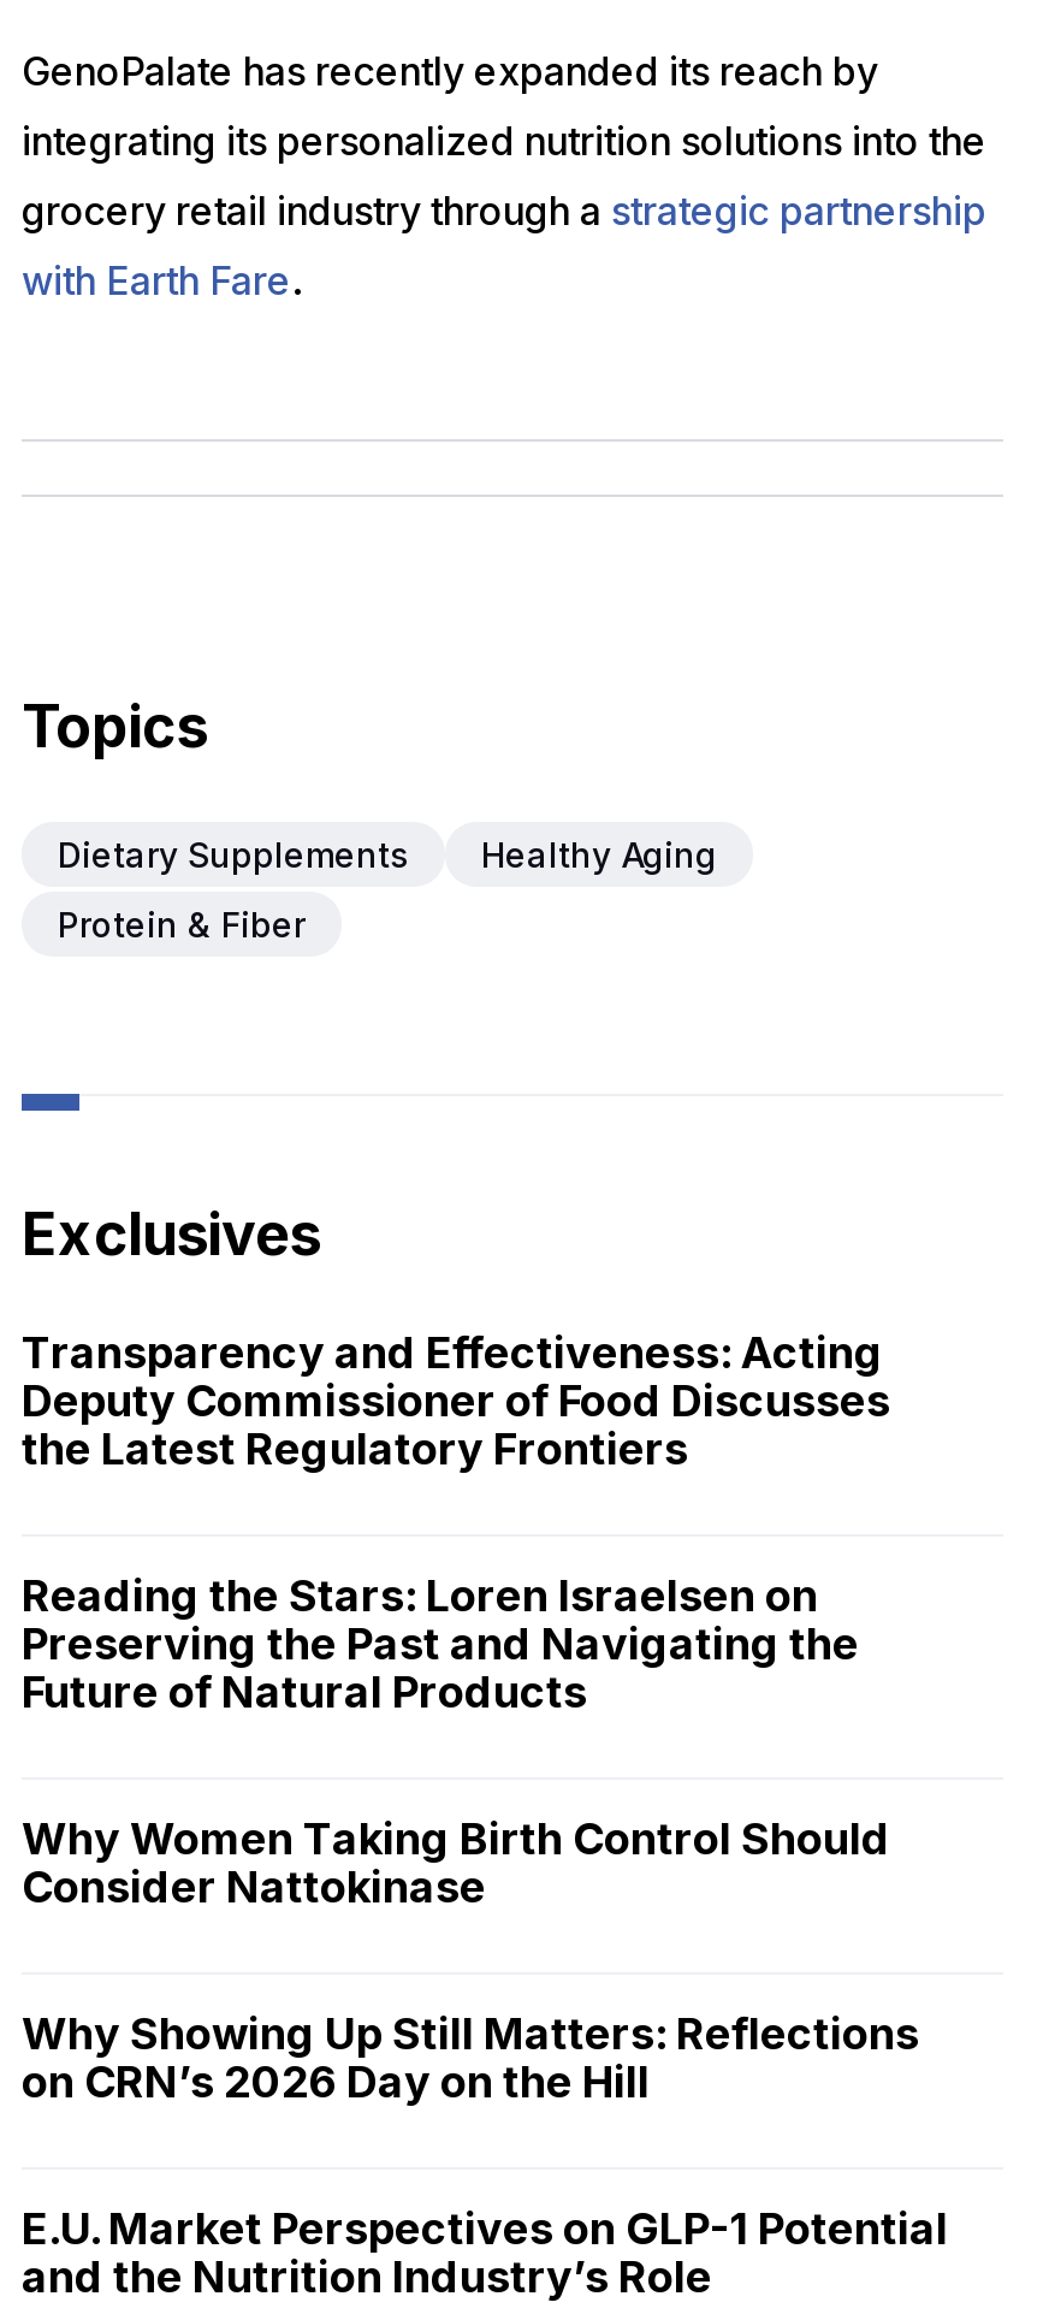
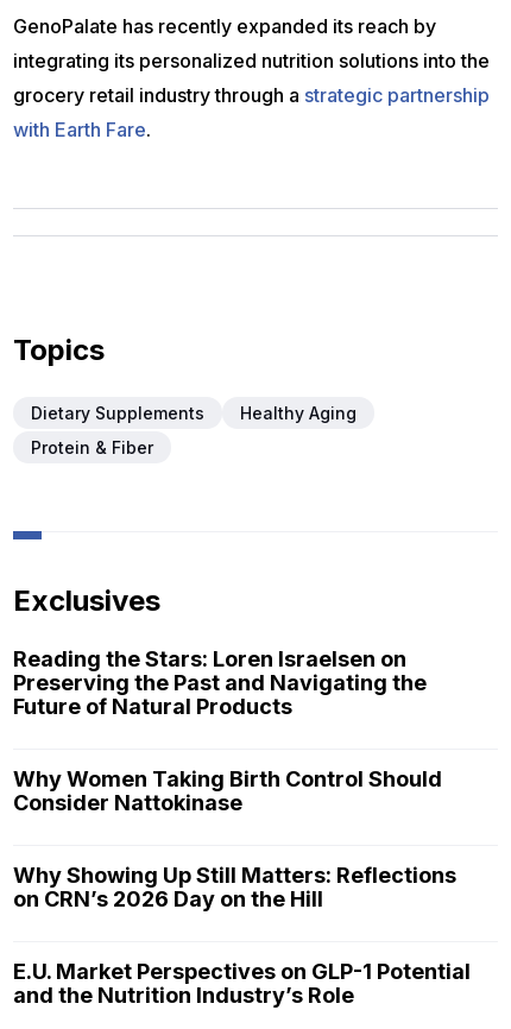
- Transparency and Effectiveness: Acting
- Deputy Commissioner of Food Discusses
- the Latest Regulatory Frontiers
